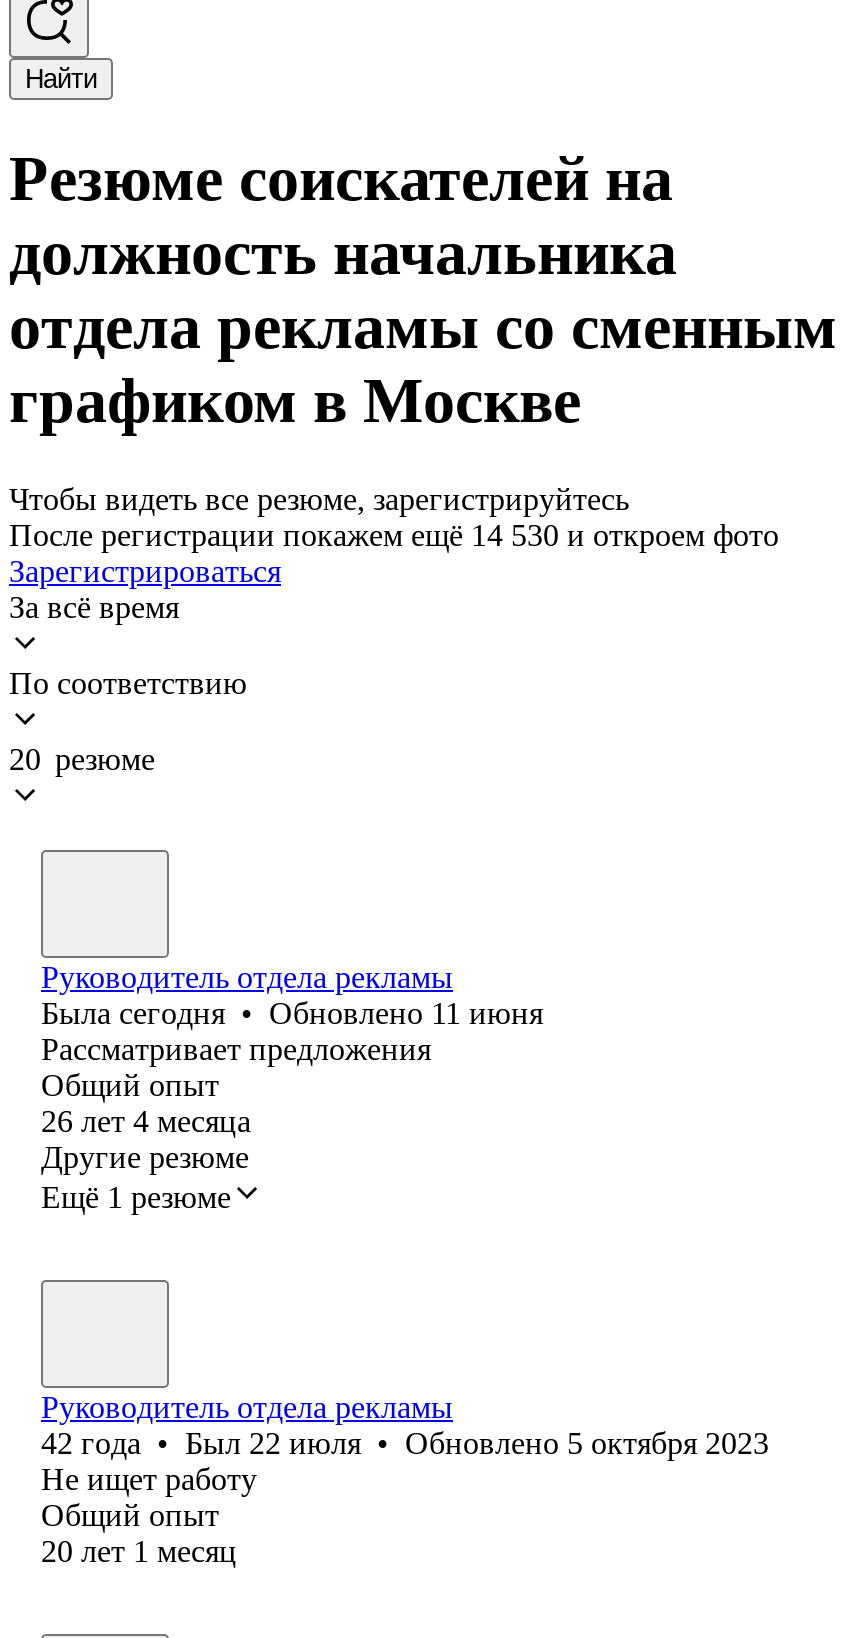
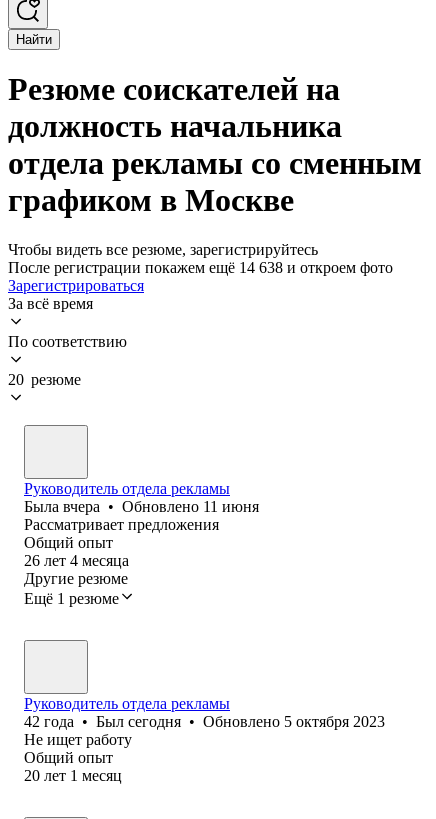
- После регистрации покажем ещё 14 530 и откроем фото
+ После регистрации покажем ещё 14 638 и откроем фото

- Была сегодня • Обновлено 11 июня
+ Была вчера • Обновлено 11 июня

- 42 года • Был 22 июля • Обновлено 5 октября 2023
+ 42 года • Был сегодня • Обновлено 5 октября 2023
